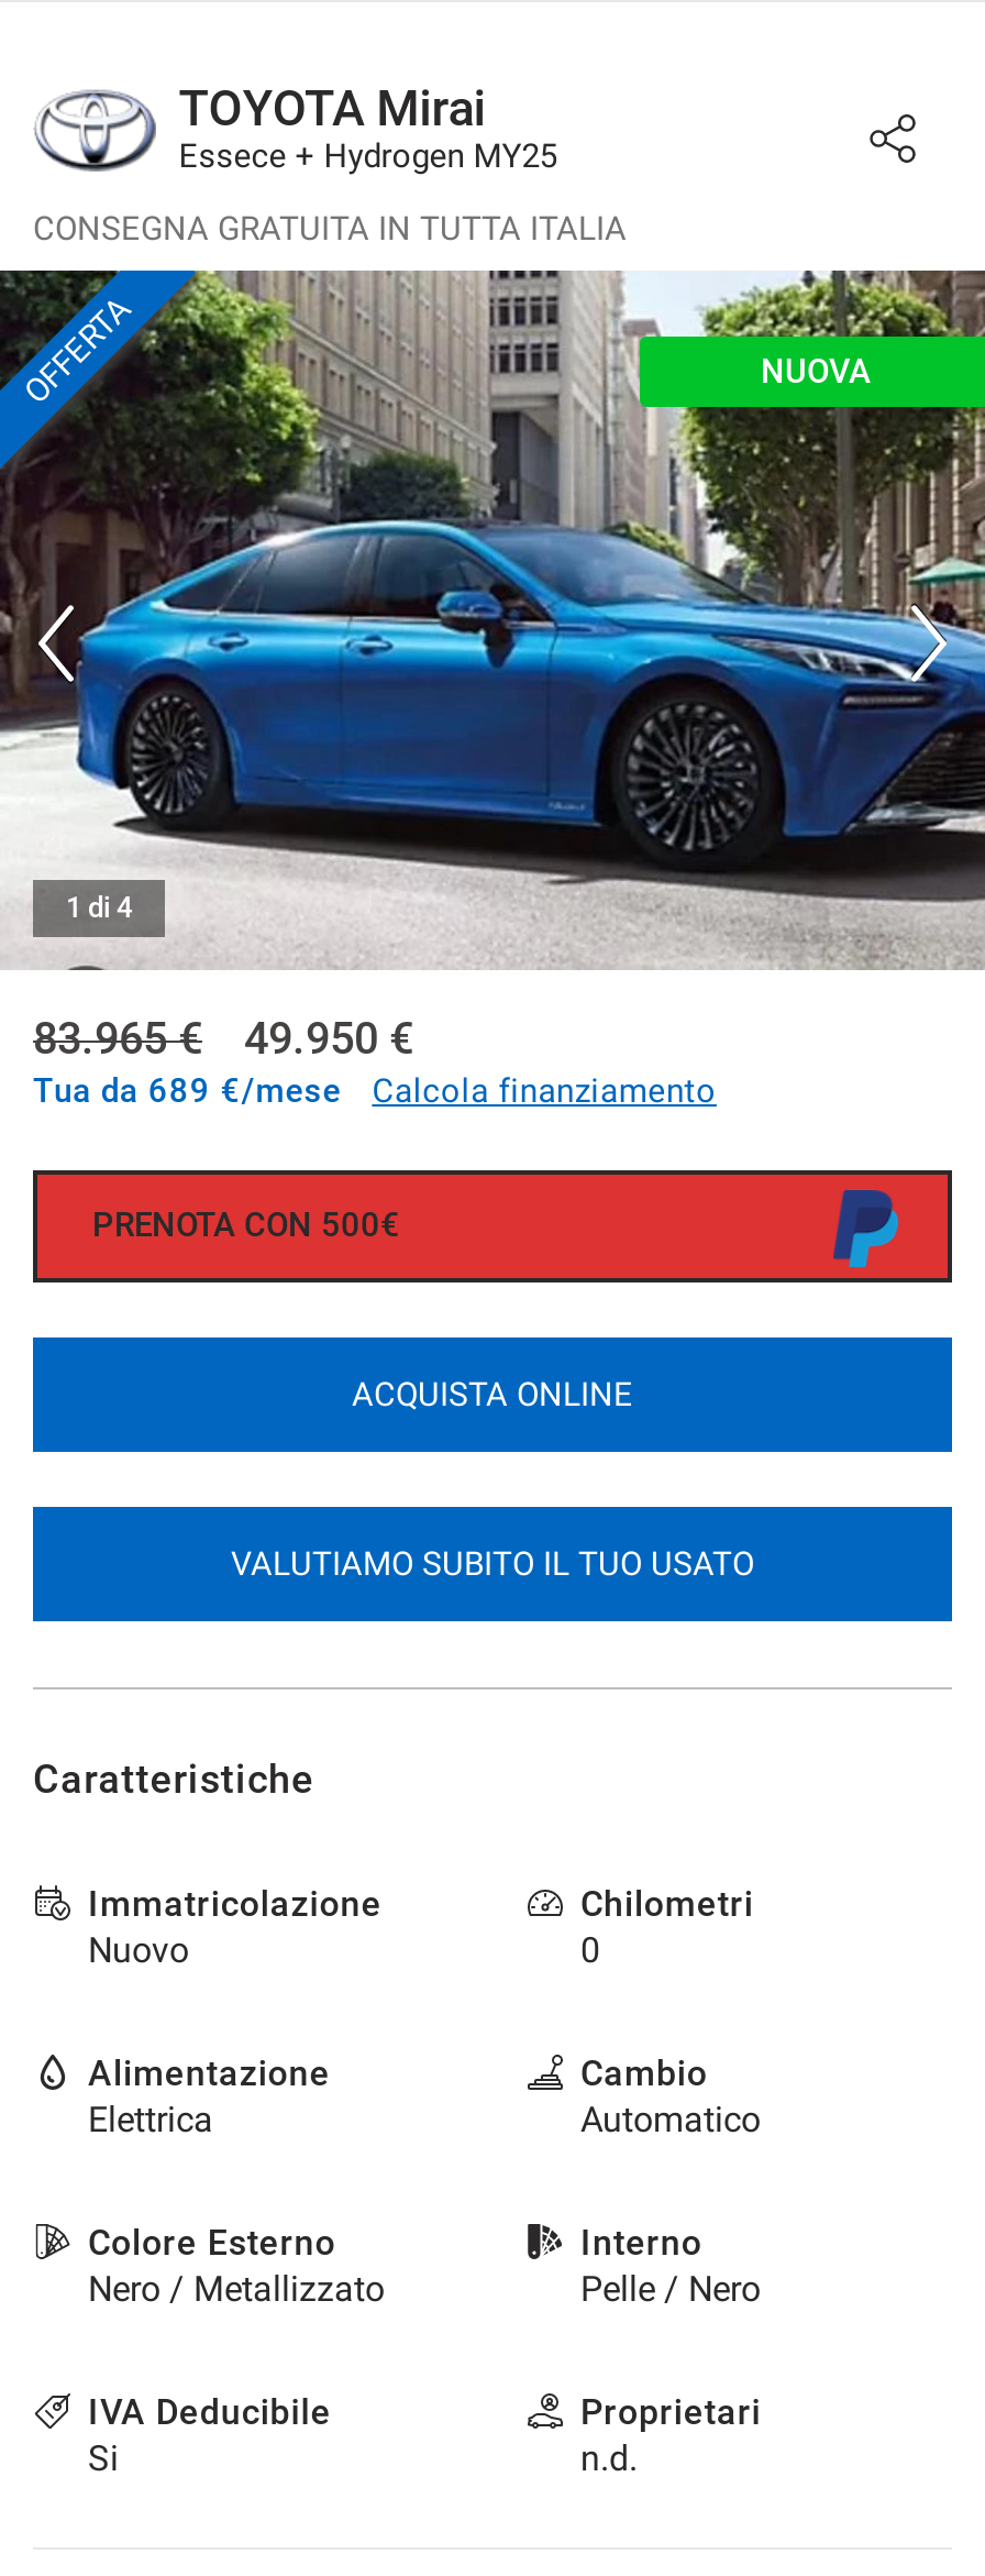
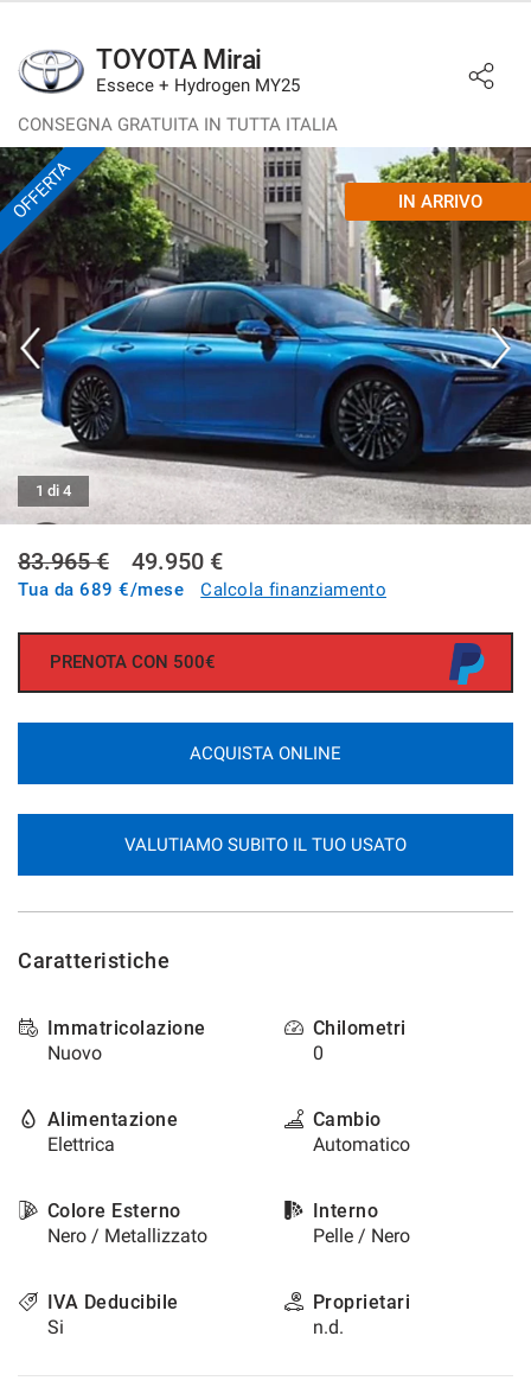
- NUOVA
+ IN ARRIVO
